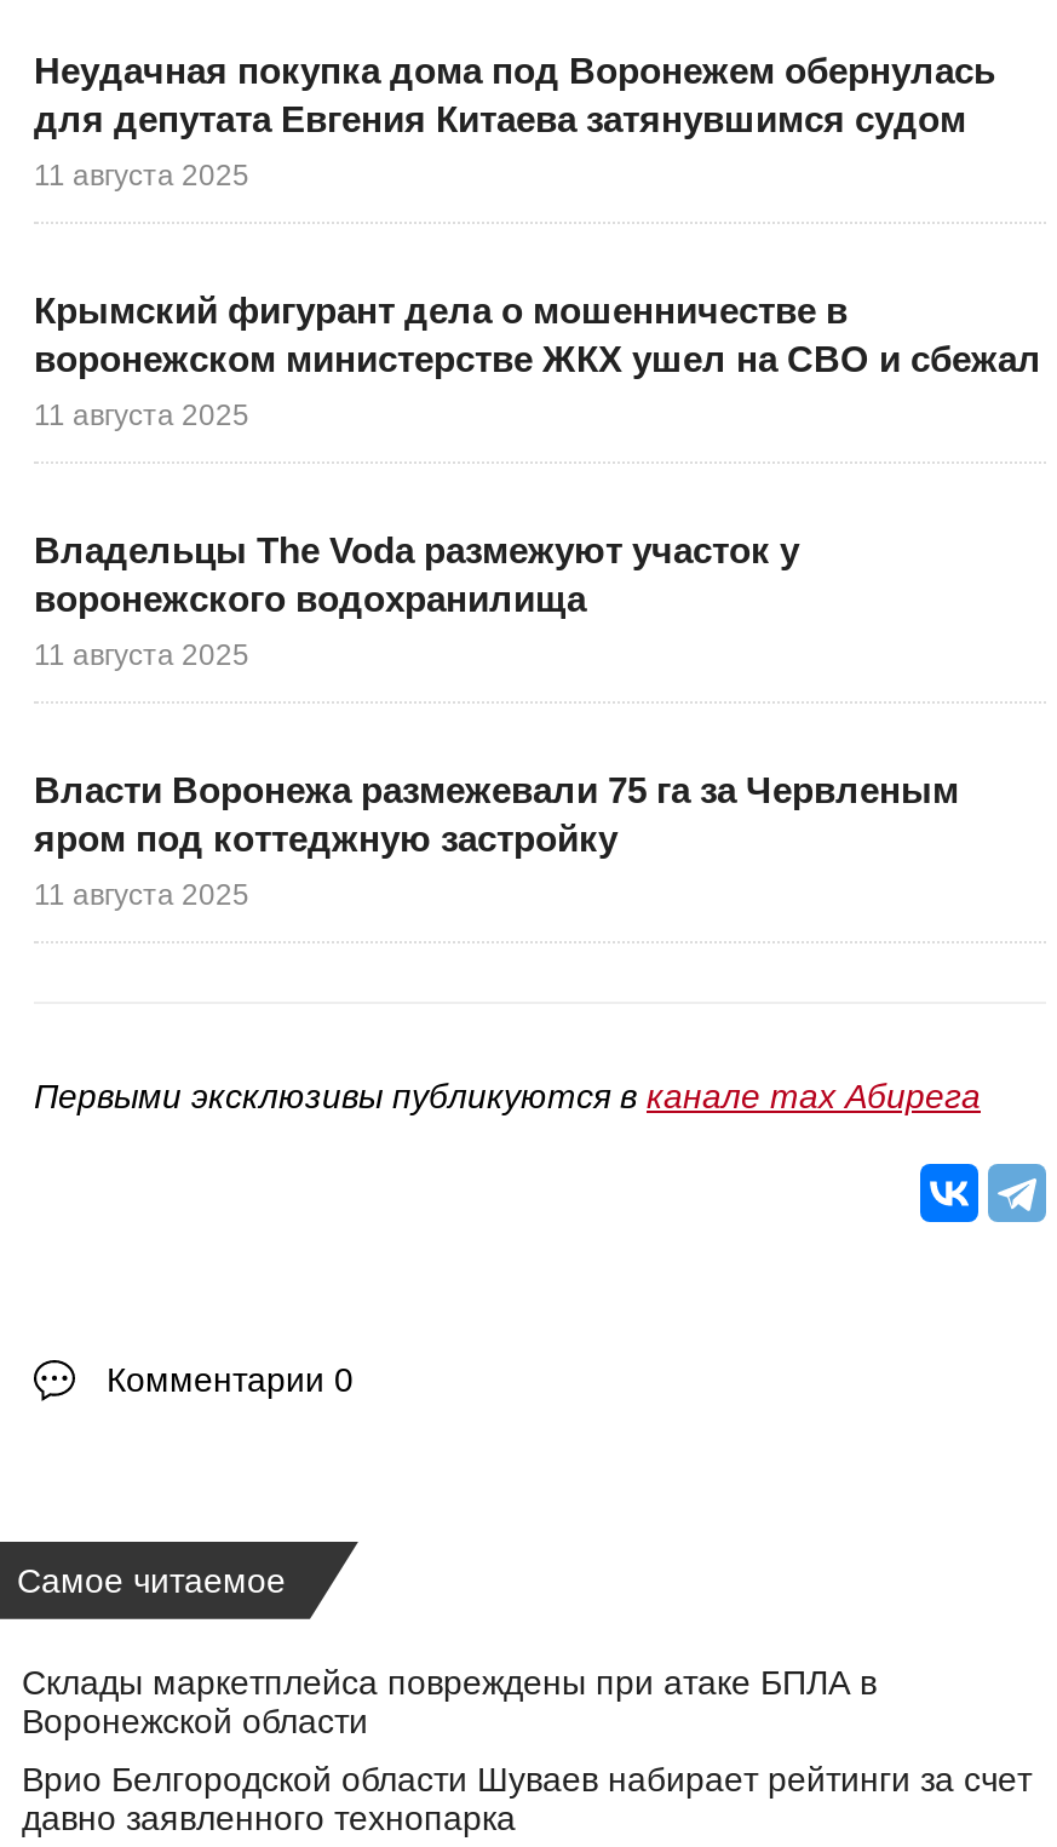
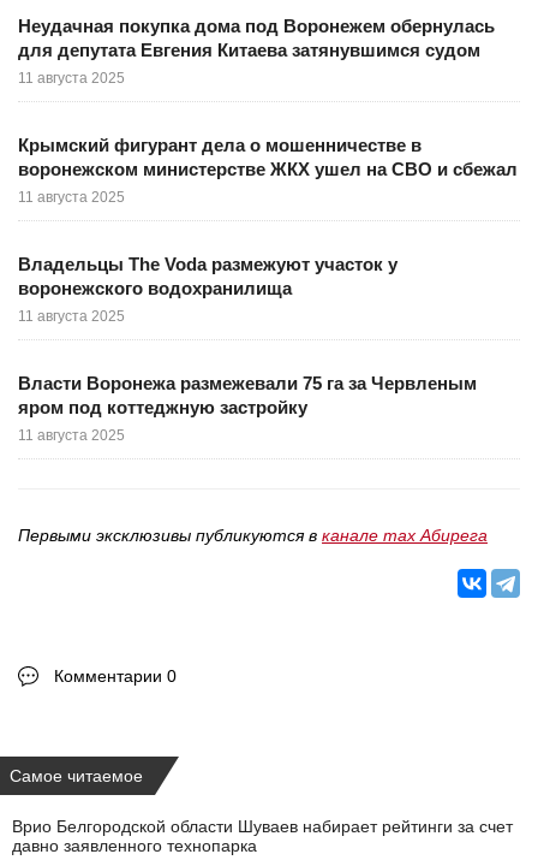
- Склады маркетплейса повреждены при атаке БПЛА в
- Воронежской области
